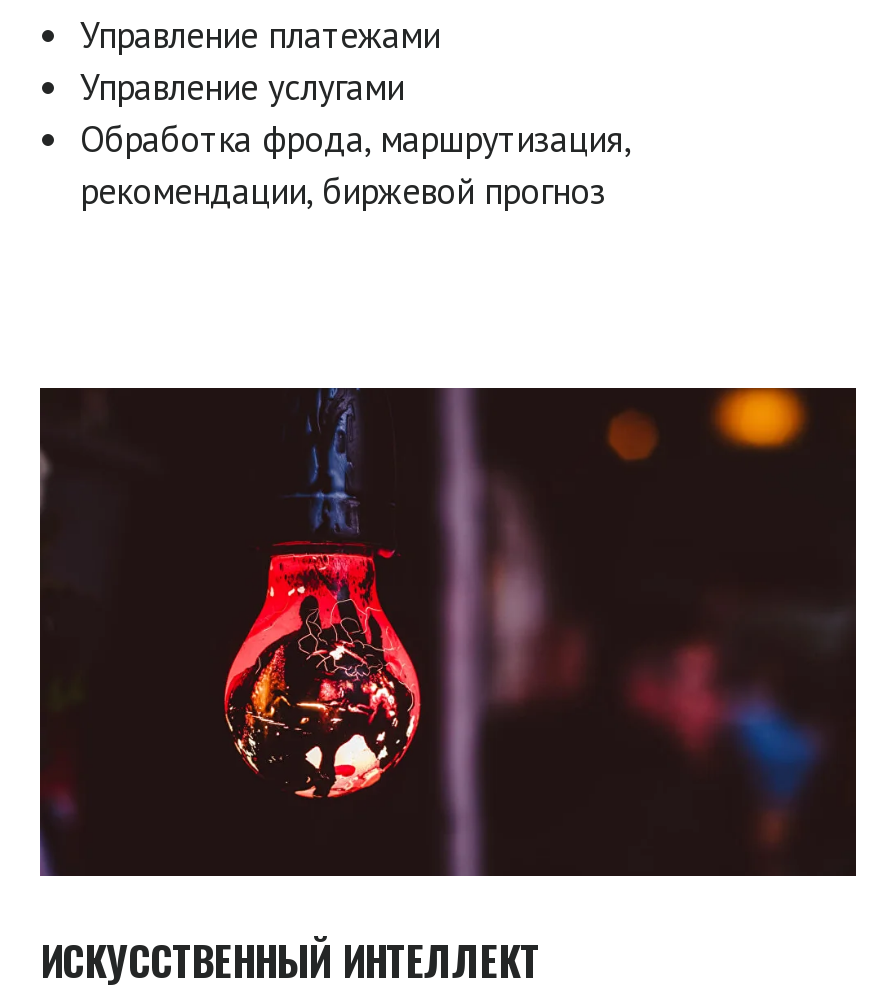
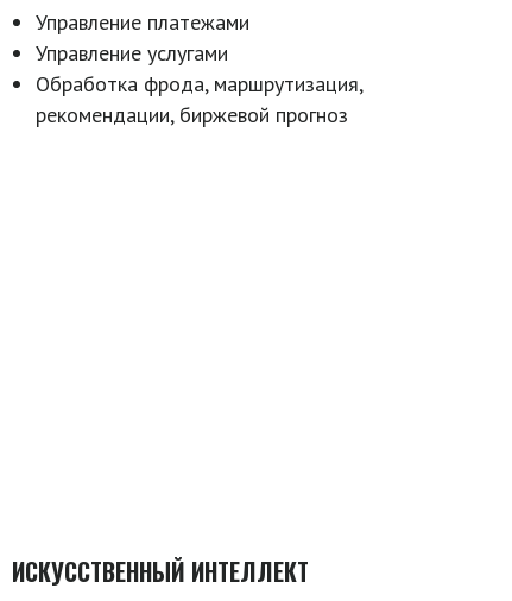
- [image]
